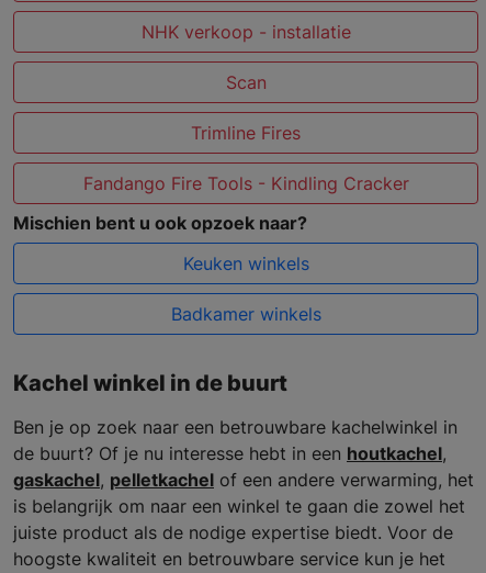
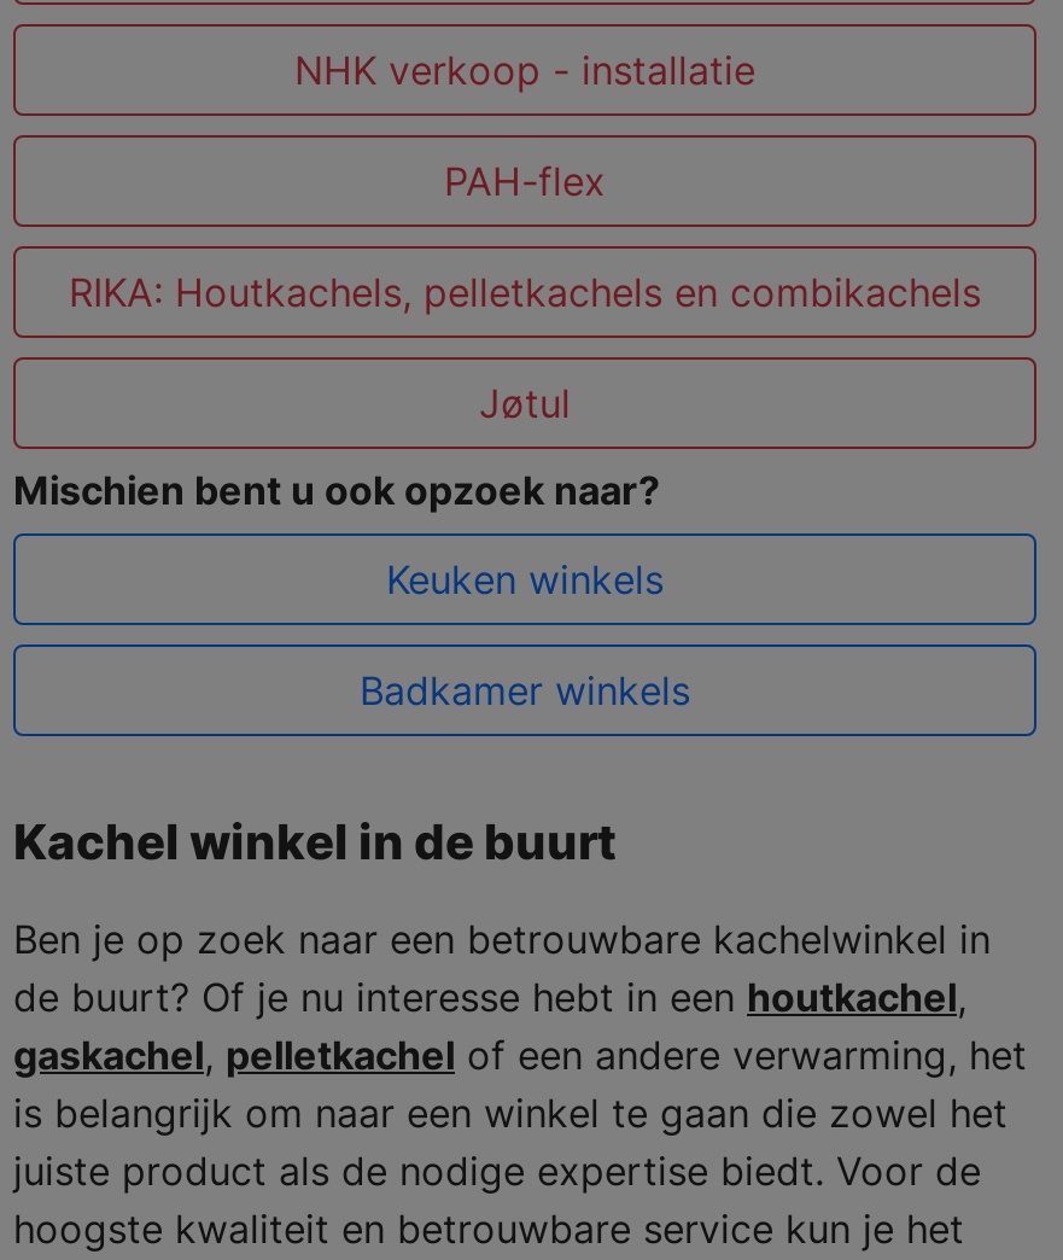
- Scan
+ PAH-flex

- Trimline Fires
+ RIKA: Houtkachels, pelletkachels en combikachels

- Fandango Fire Tools - Kindling Cracker
+ Jøtul
